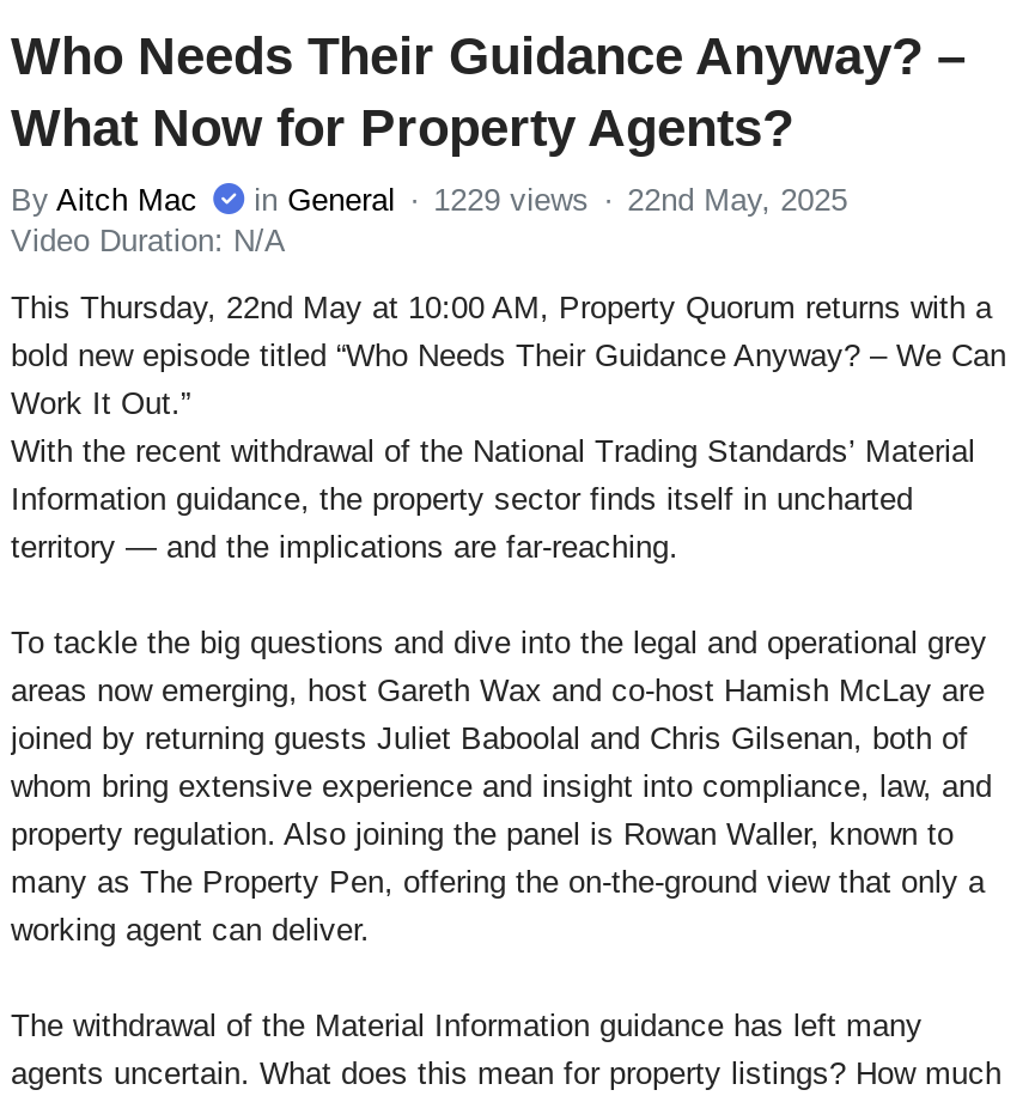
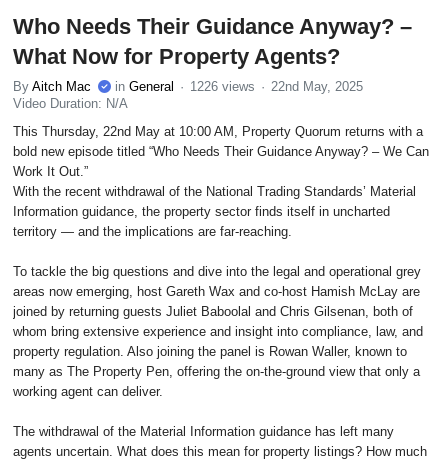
- By Aitch Mac in General 1229 views 22nd May, 2025
+ By Aitch Mac in General 1226 views 22nd May, 2025
